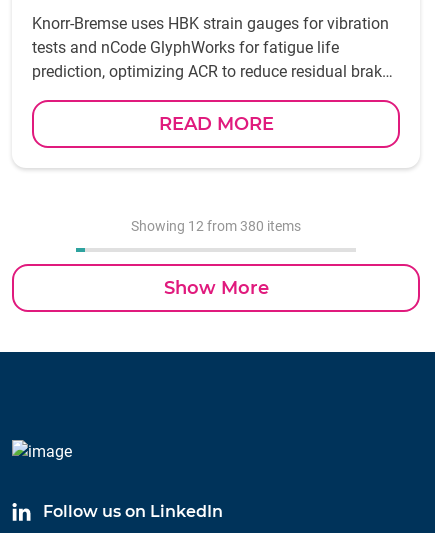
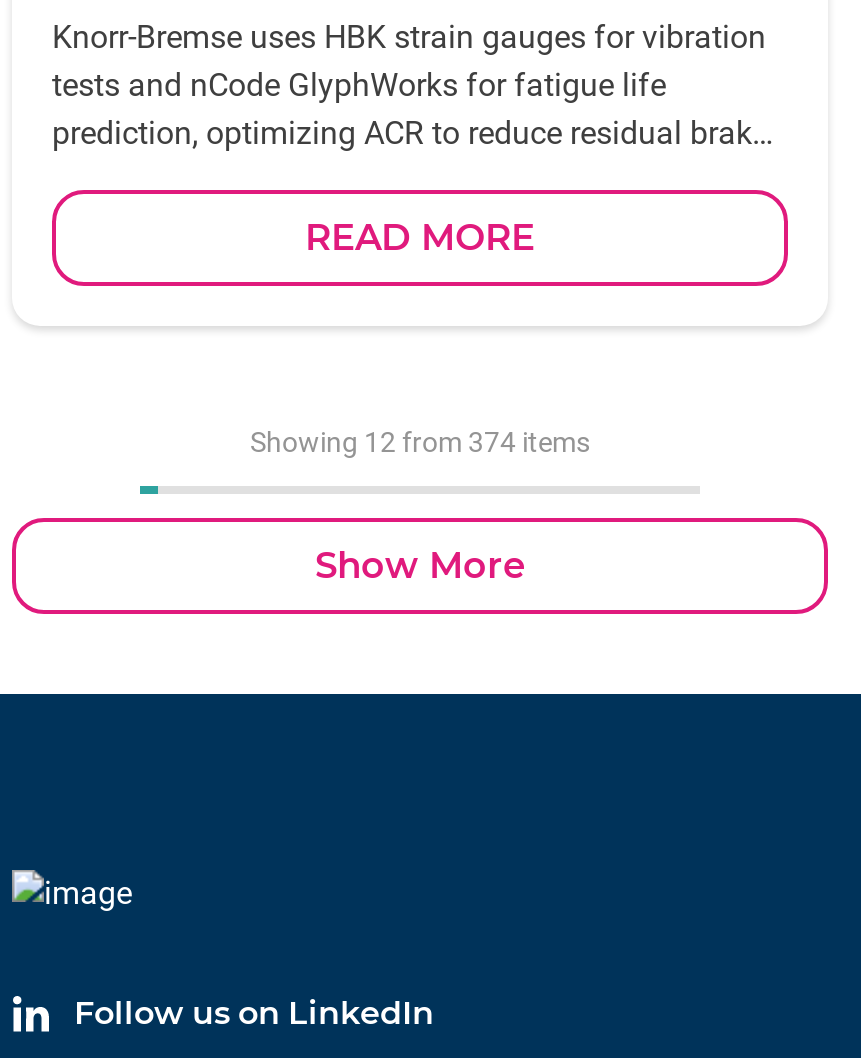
- Showing 12 from 380 items
+ Showing 12 from 374 items
